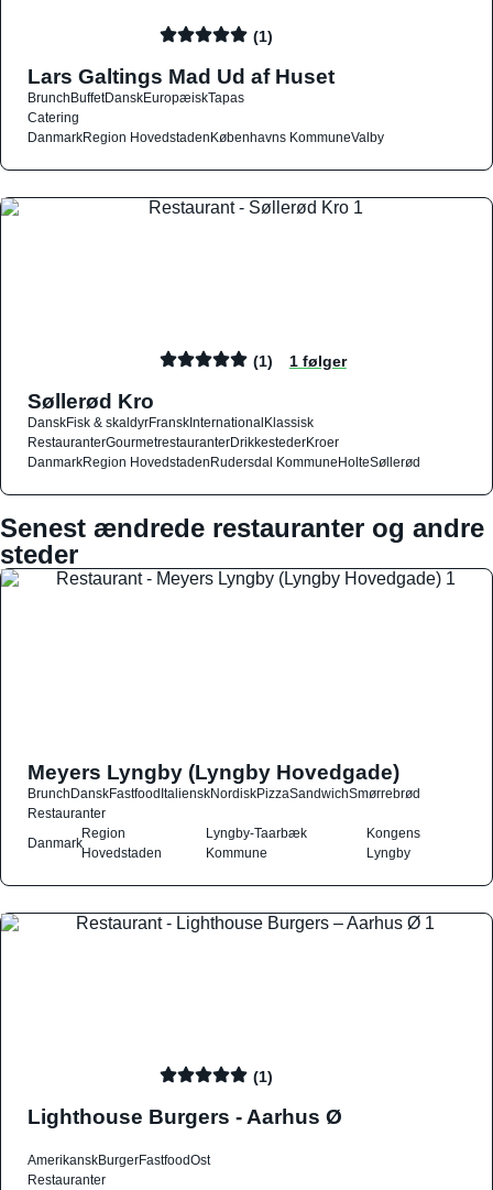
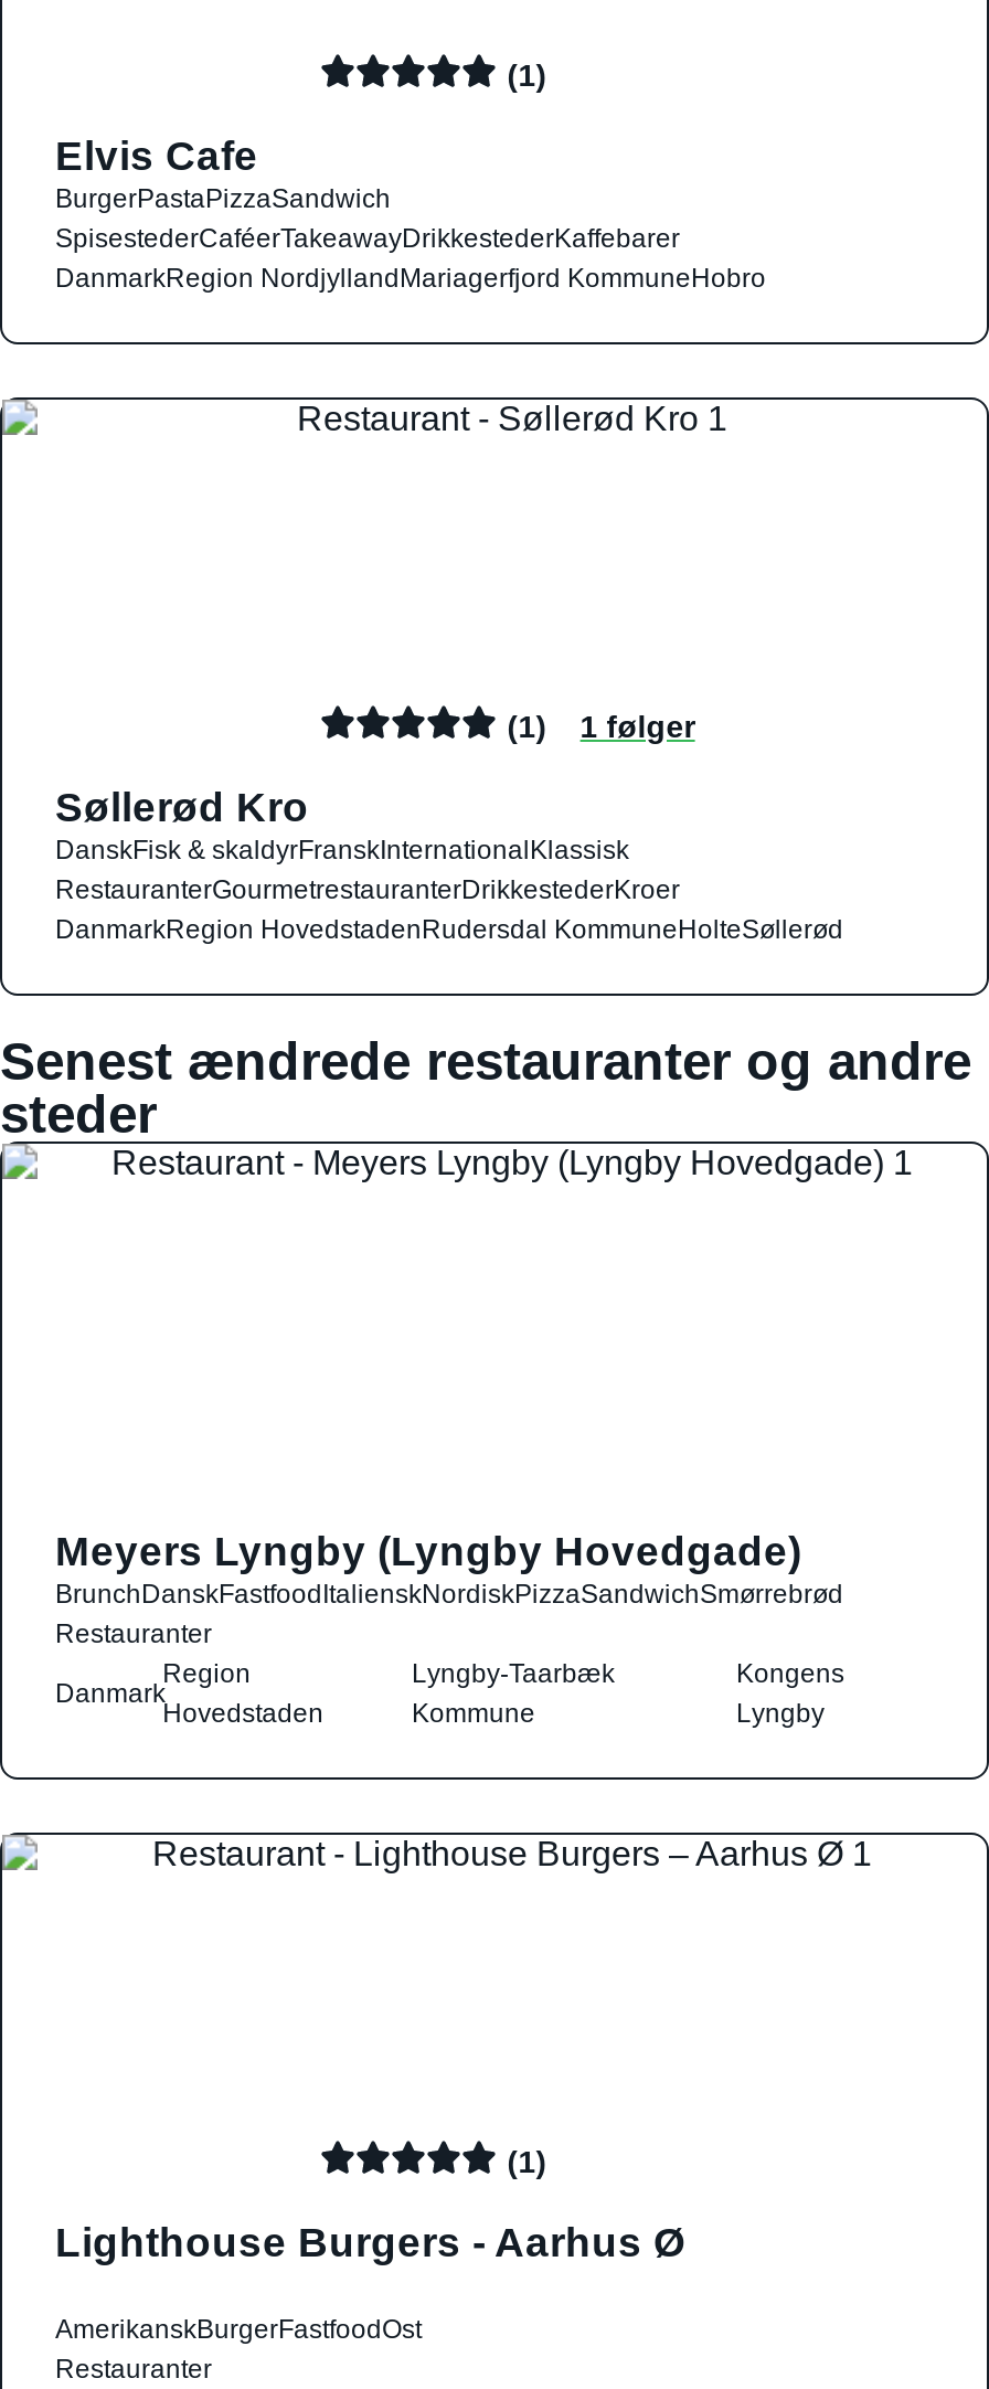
- Lars Galtings Mad Ud af Huset
- BrunchBuffetDanskEuropæiskTapas
- Catering
- DanmarkRegion HovedstadenKøbenhavns KommuneValby
+ Elvis Cafe
+ BurgerPastaPizzaSandwich
+ SpisestederCaféerTakeawayDrikkestederKaffebarer
+ DanmarkRegion NordjyllandMariagerfjord KommuneHobro
